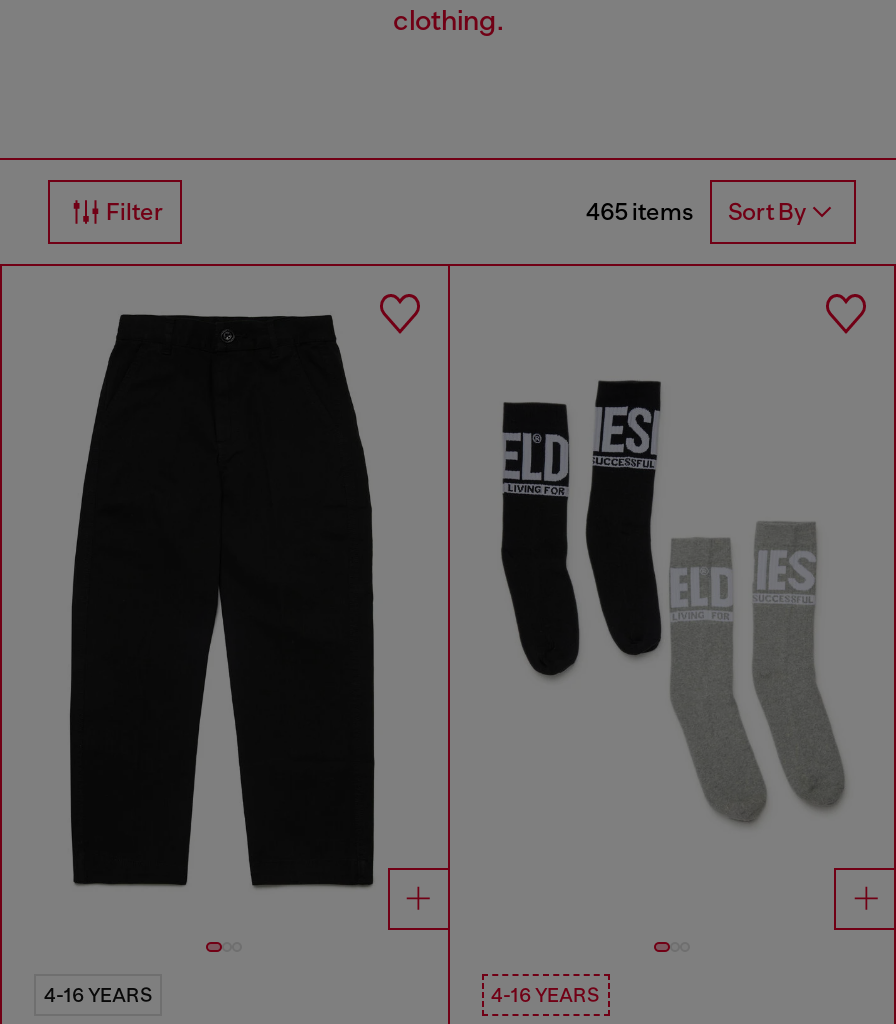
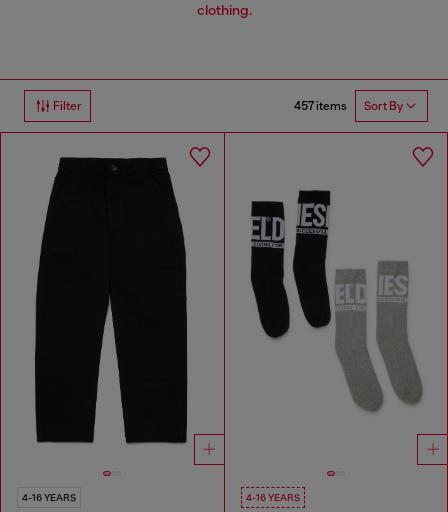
- 465 items Sort By
+ 457 items Sort By
